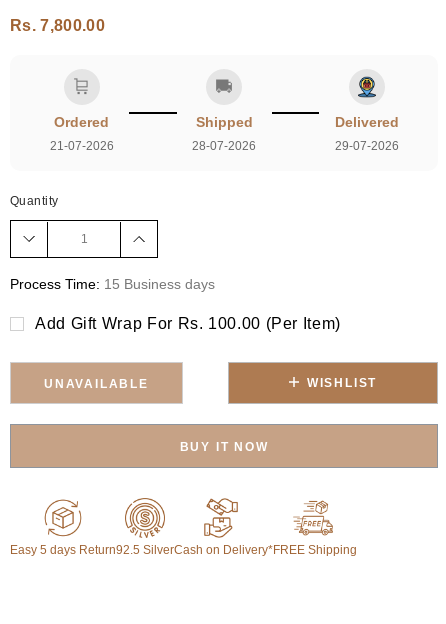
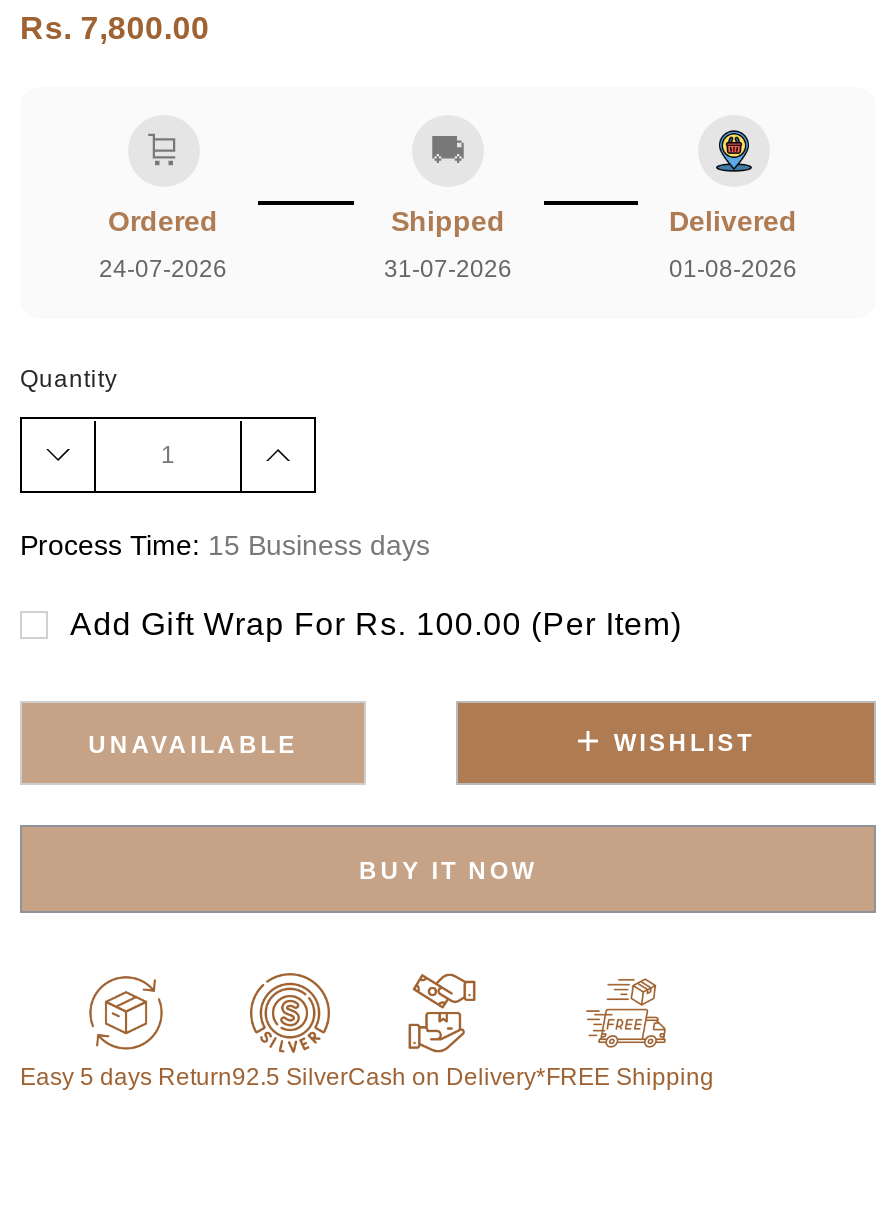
- 21-07-2026
+ 24-07-2026

- 28-07-2026
+ 31-07-2026

- 29-07-2026
+ 01-08-2026
